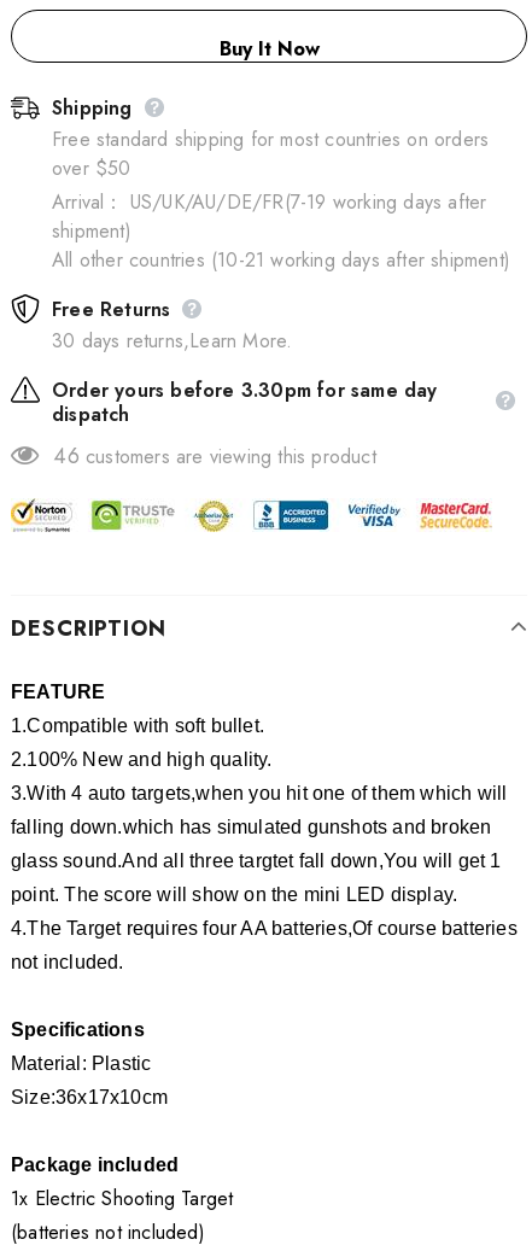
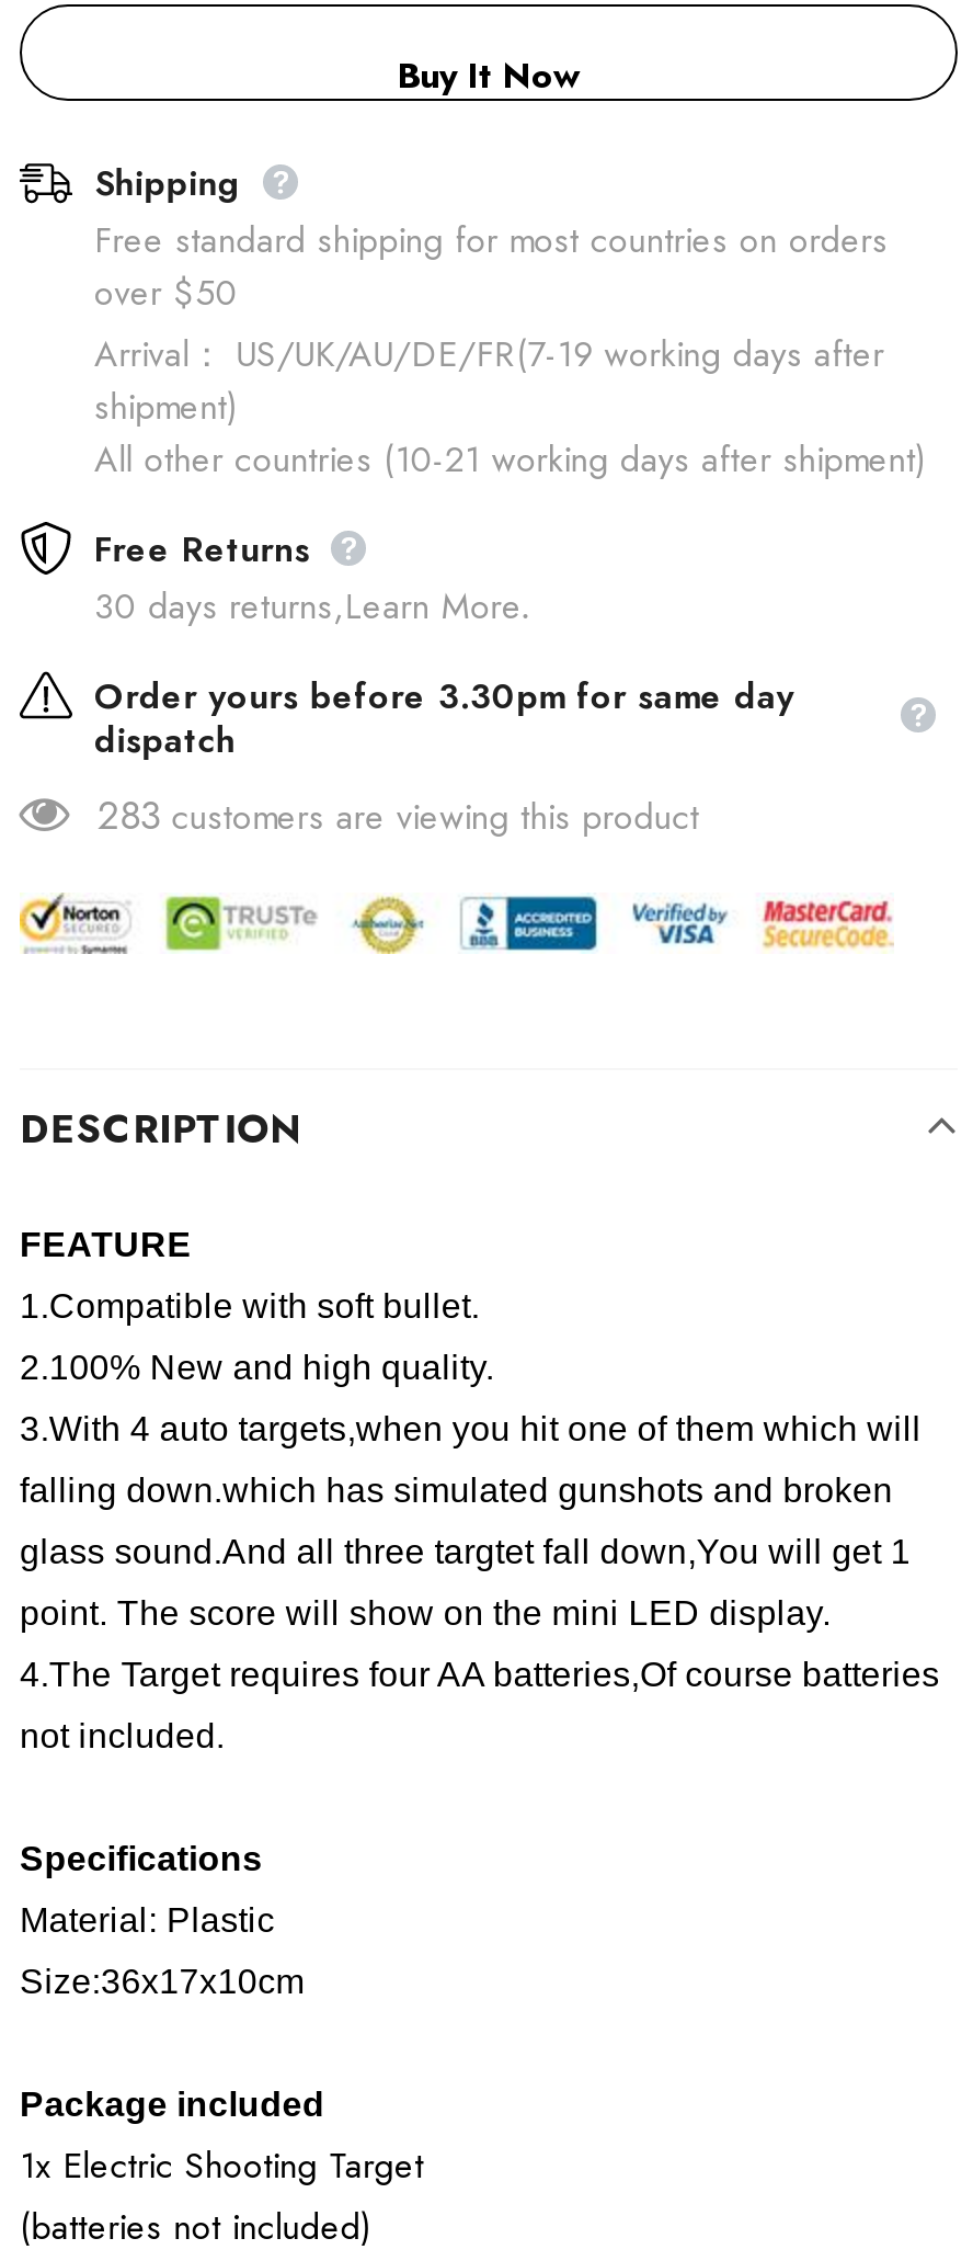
- 46 customers are viewing this product
+ 283 customers are viewing this product
